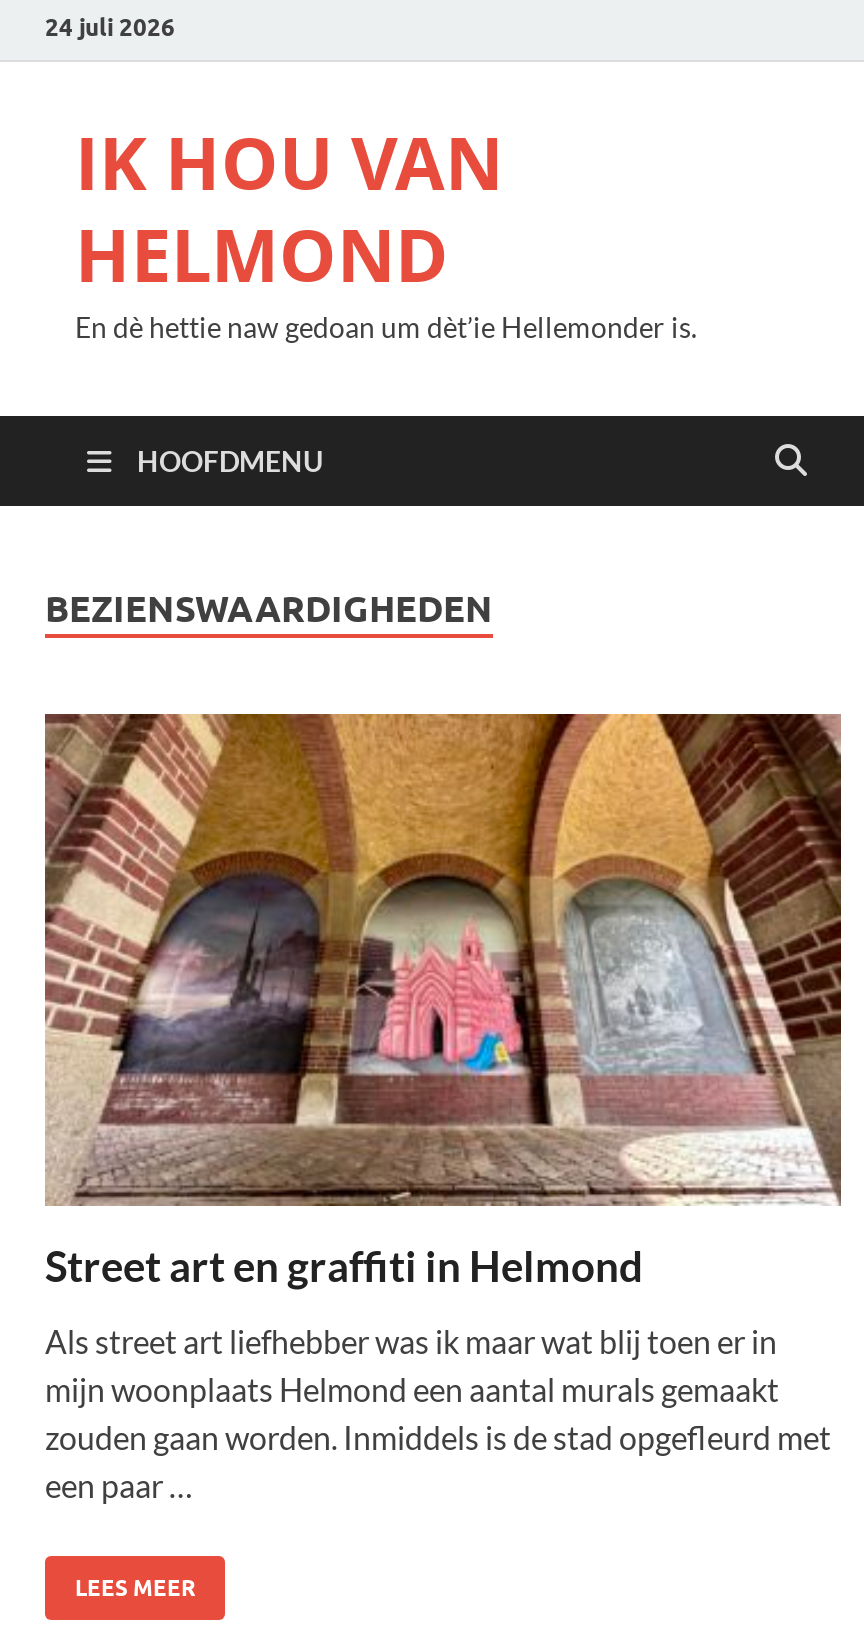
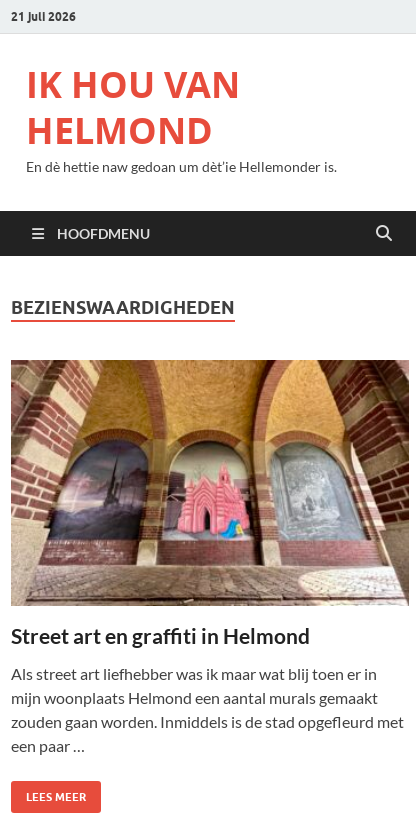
- 24 juli 2026
+ 21 juli 2026
